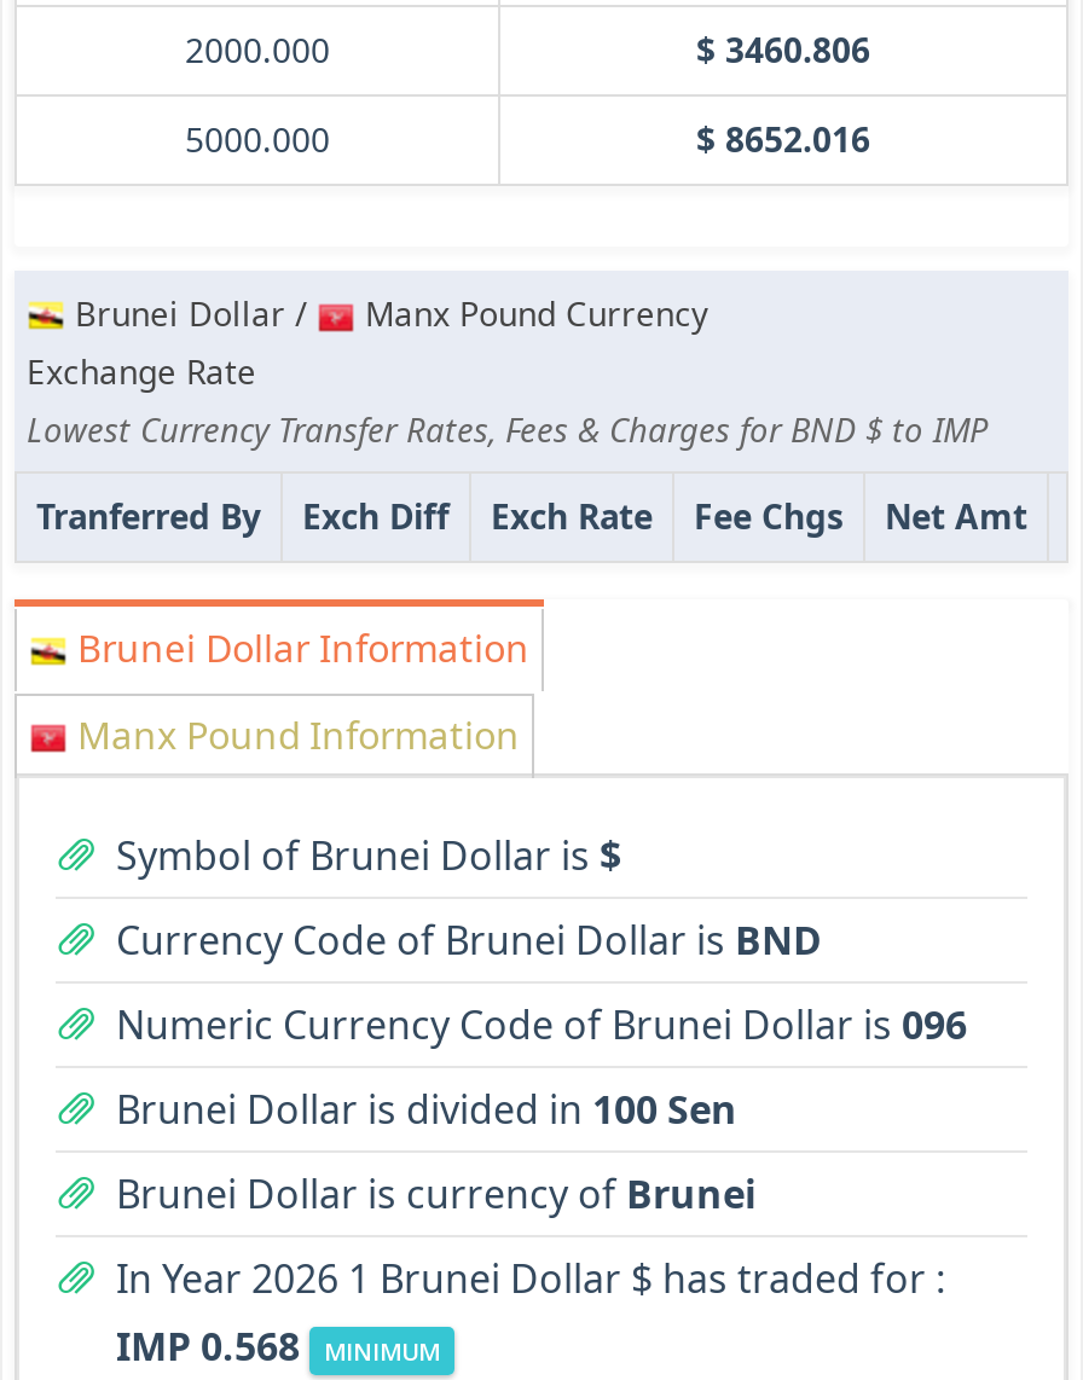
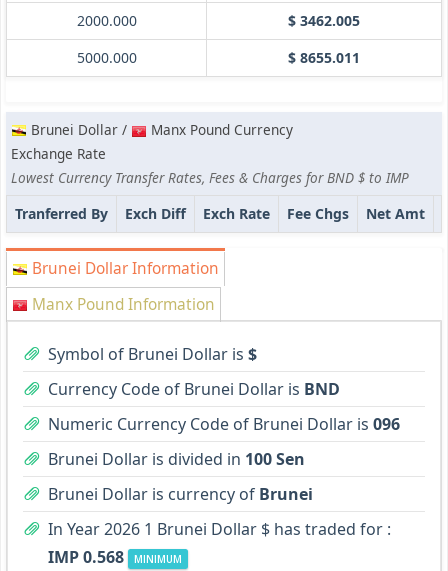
- $ 3460.806
+ $ 3462.005

- $ 8652.016
+ $ 8655.011
